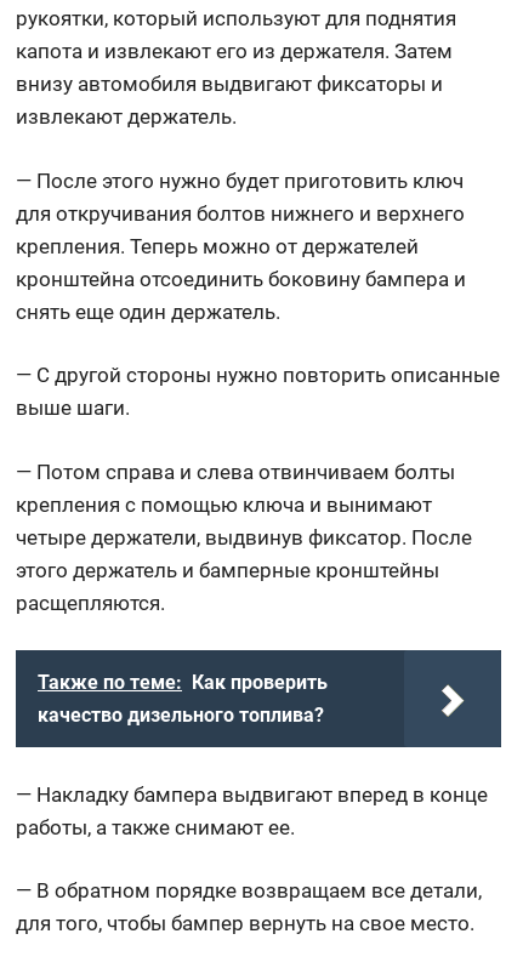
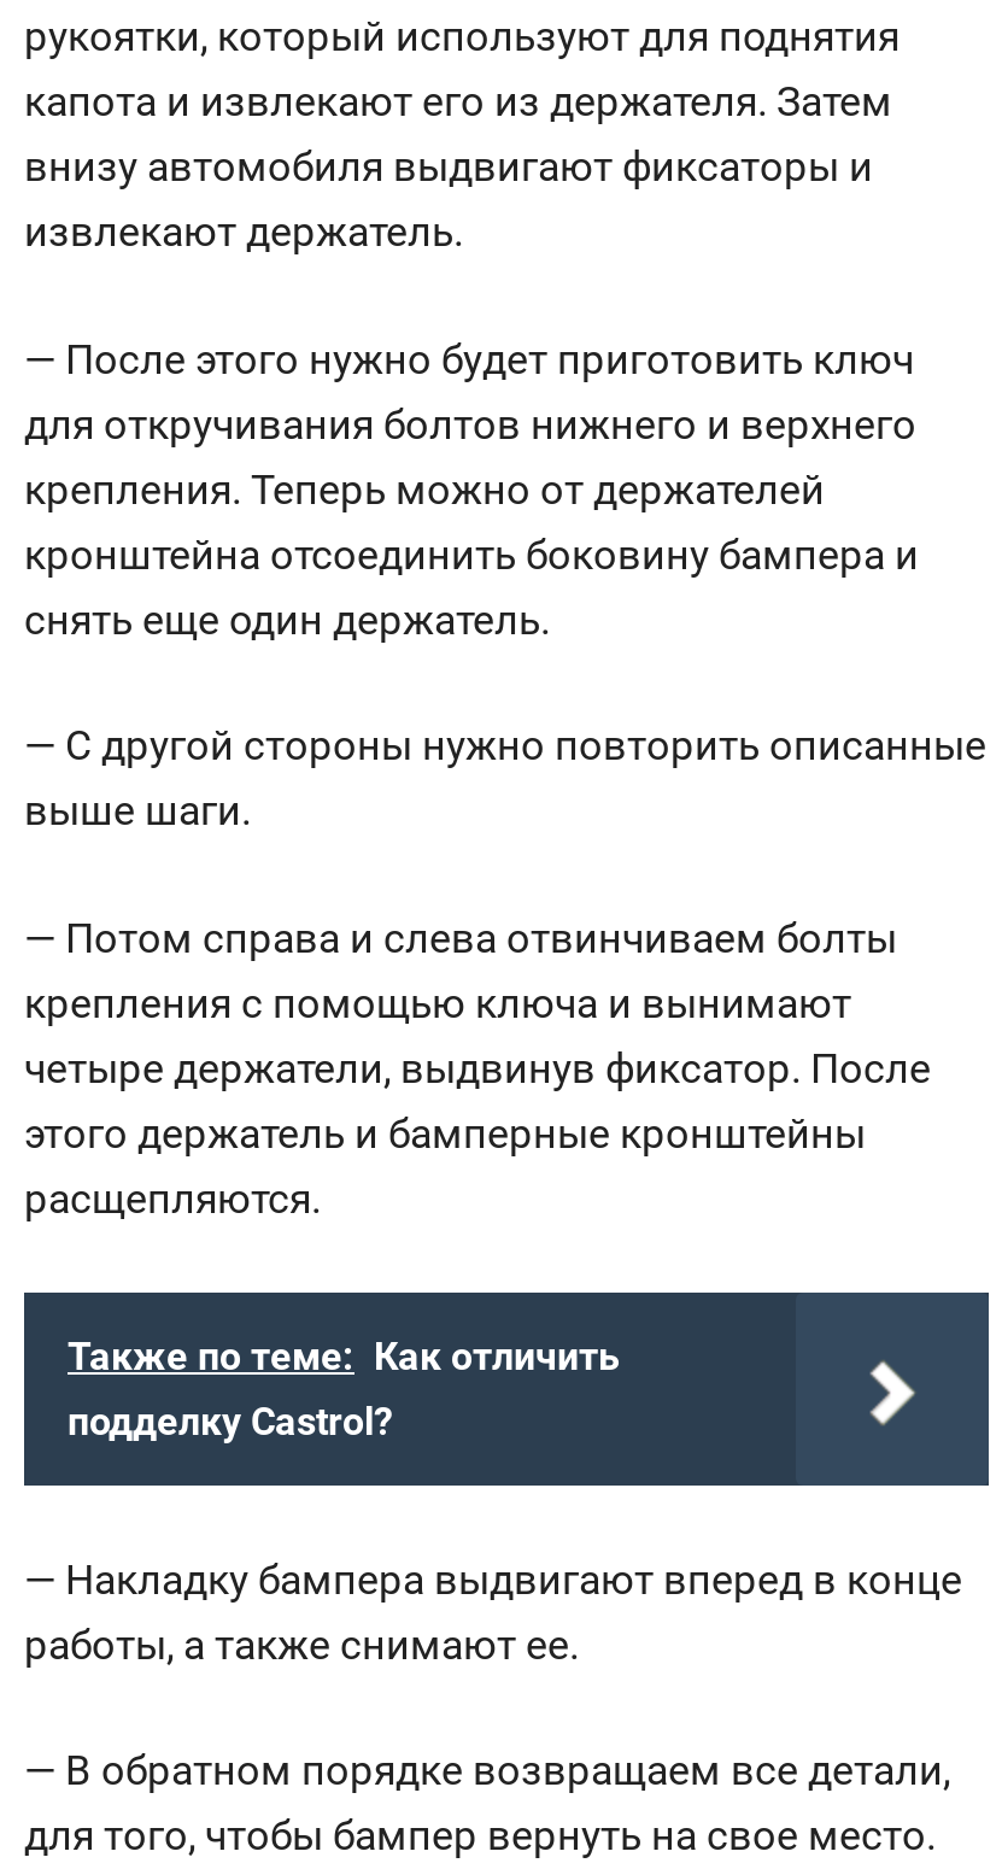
- Также по теме: Как проверить
- качество дизельного топлива?
+ Также по теме: Как отличить
+ подделку Castrol?
